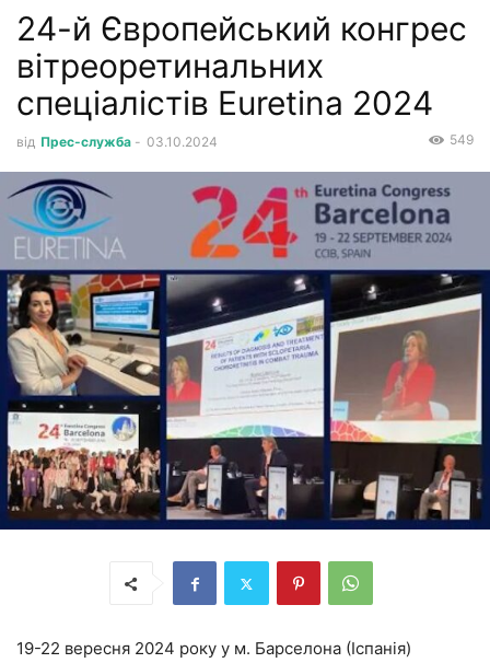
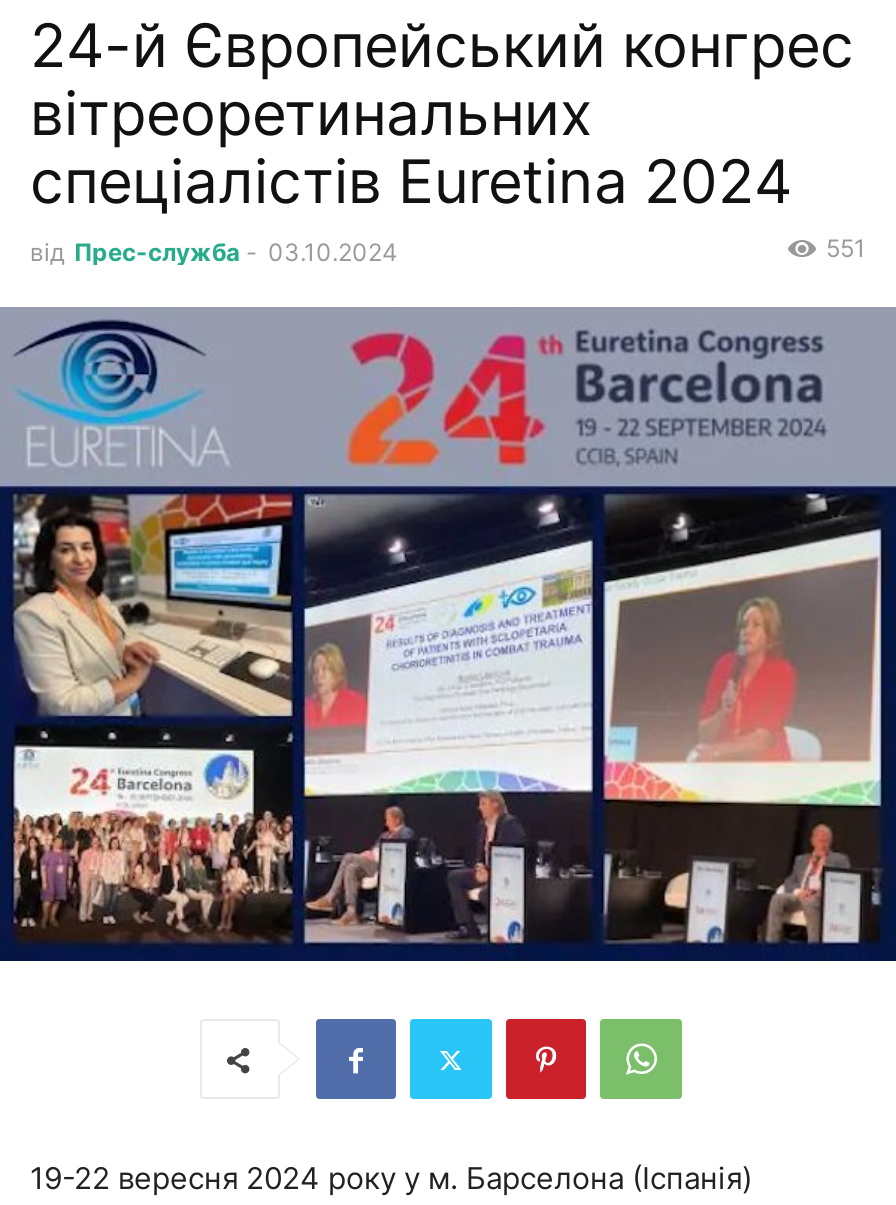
- 549
+ 551
